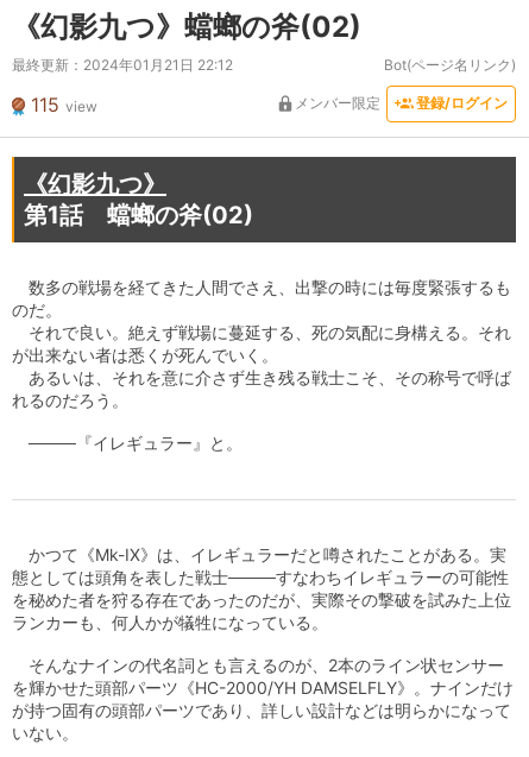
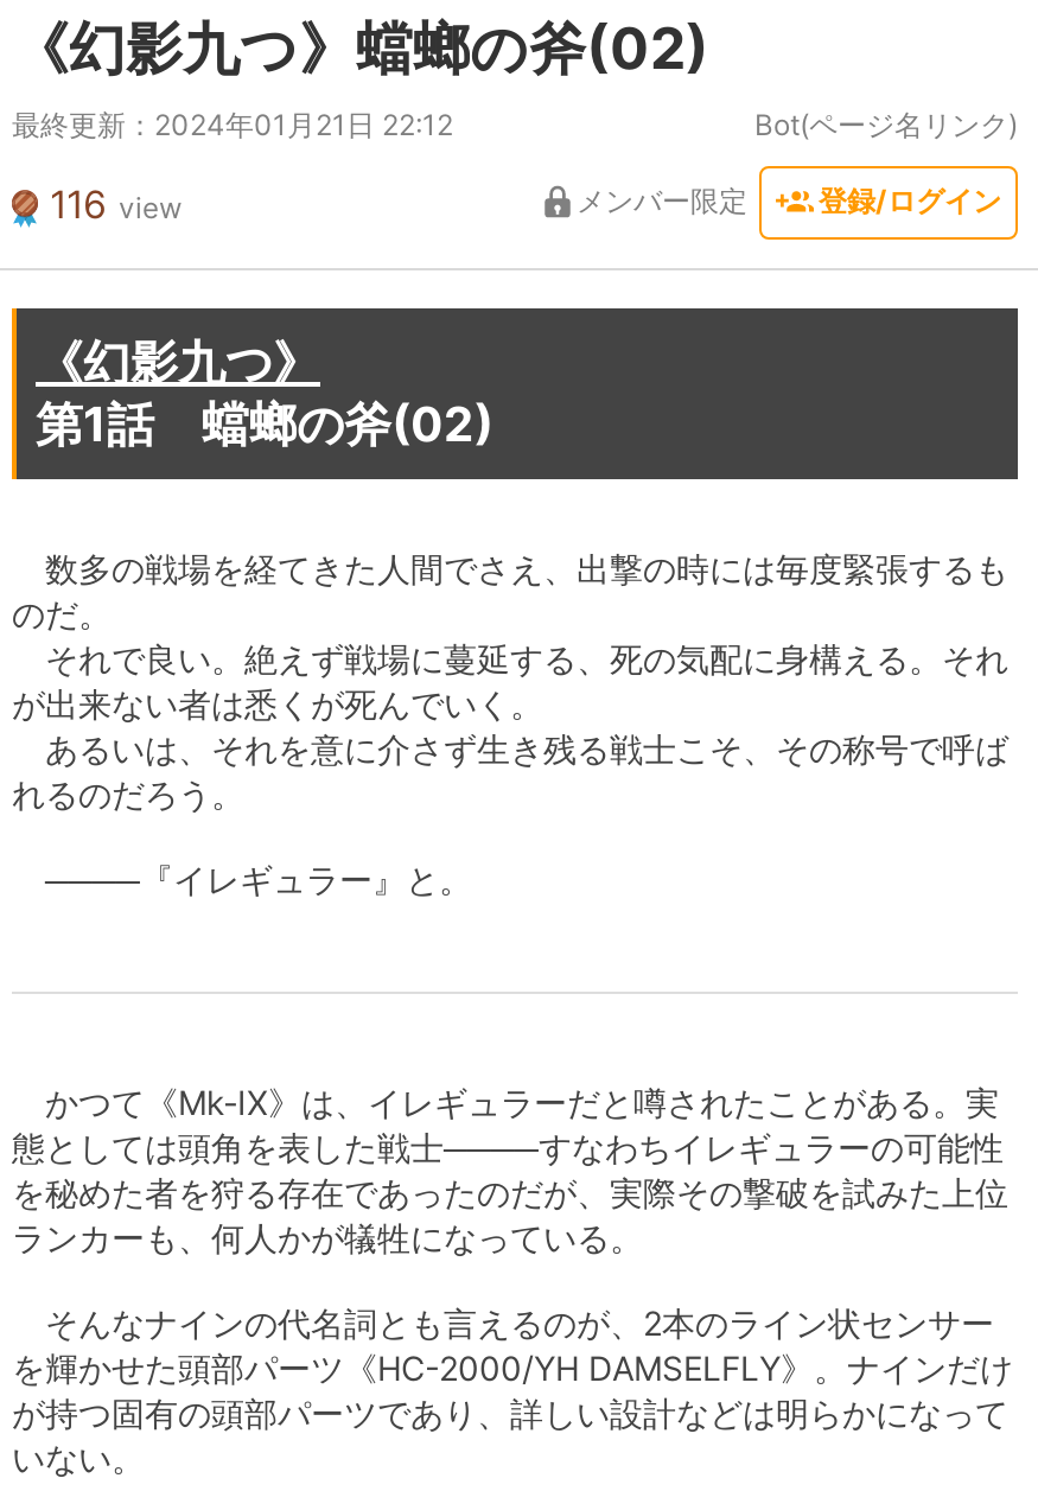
- 115 view
+ 116 view
